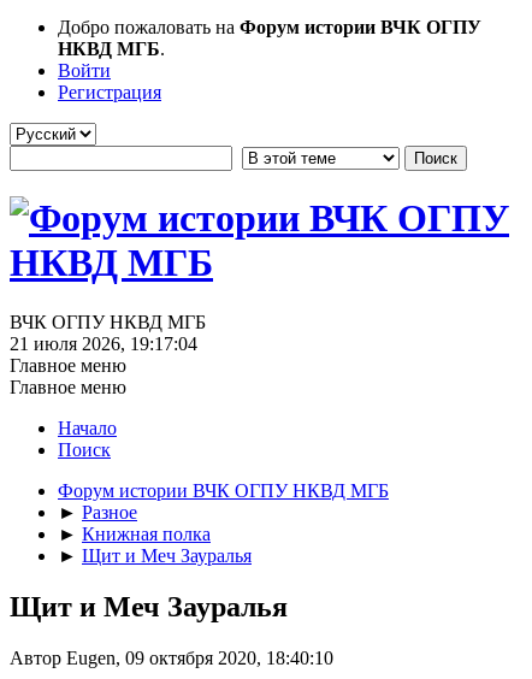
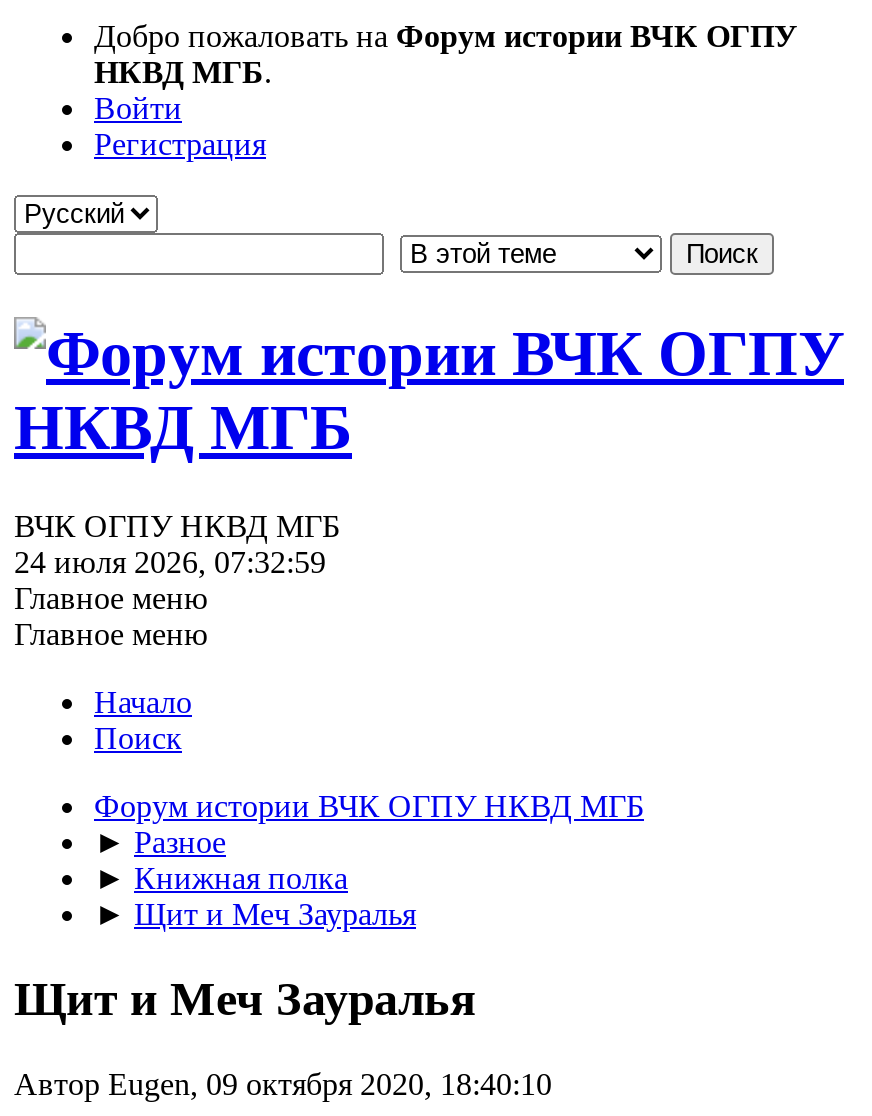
- 21 июля 2026, 19:17:04
+ 24 июля 2026, 07:32:59
